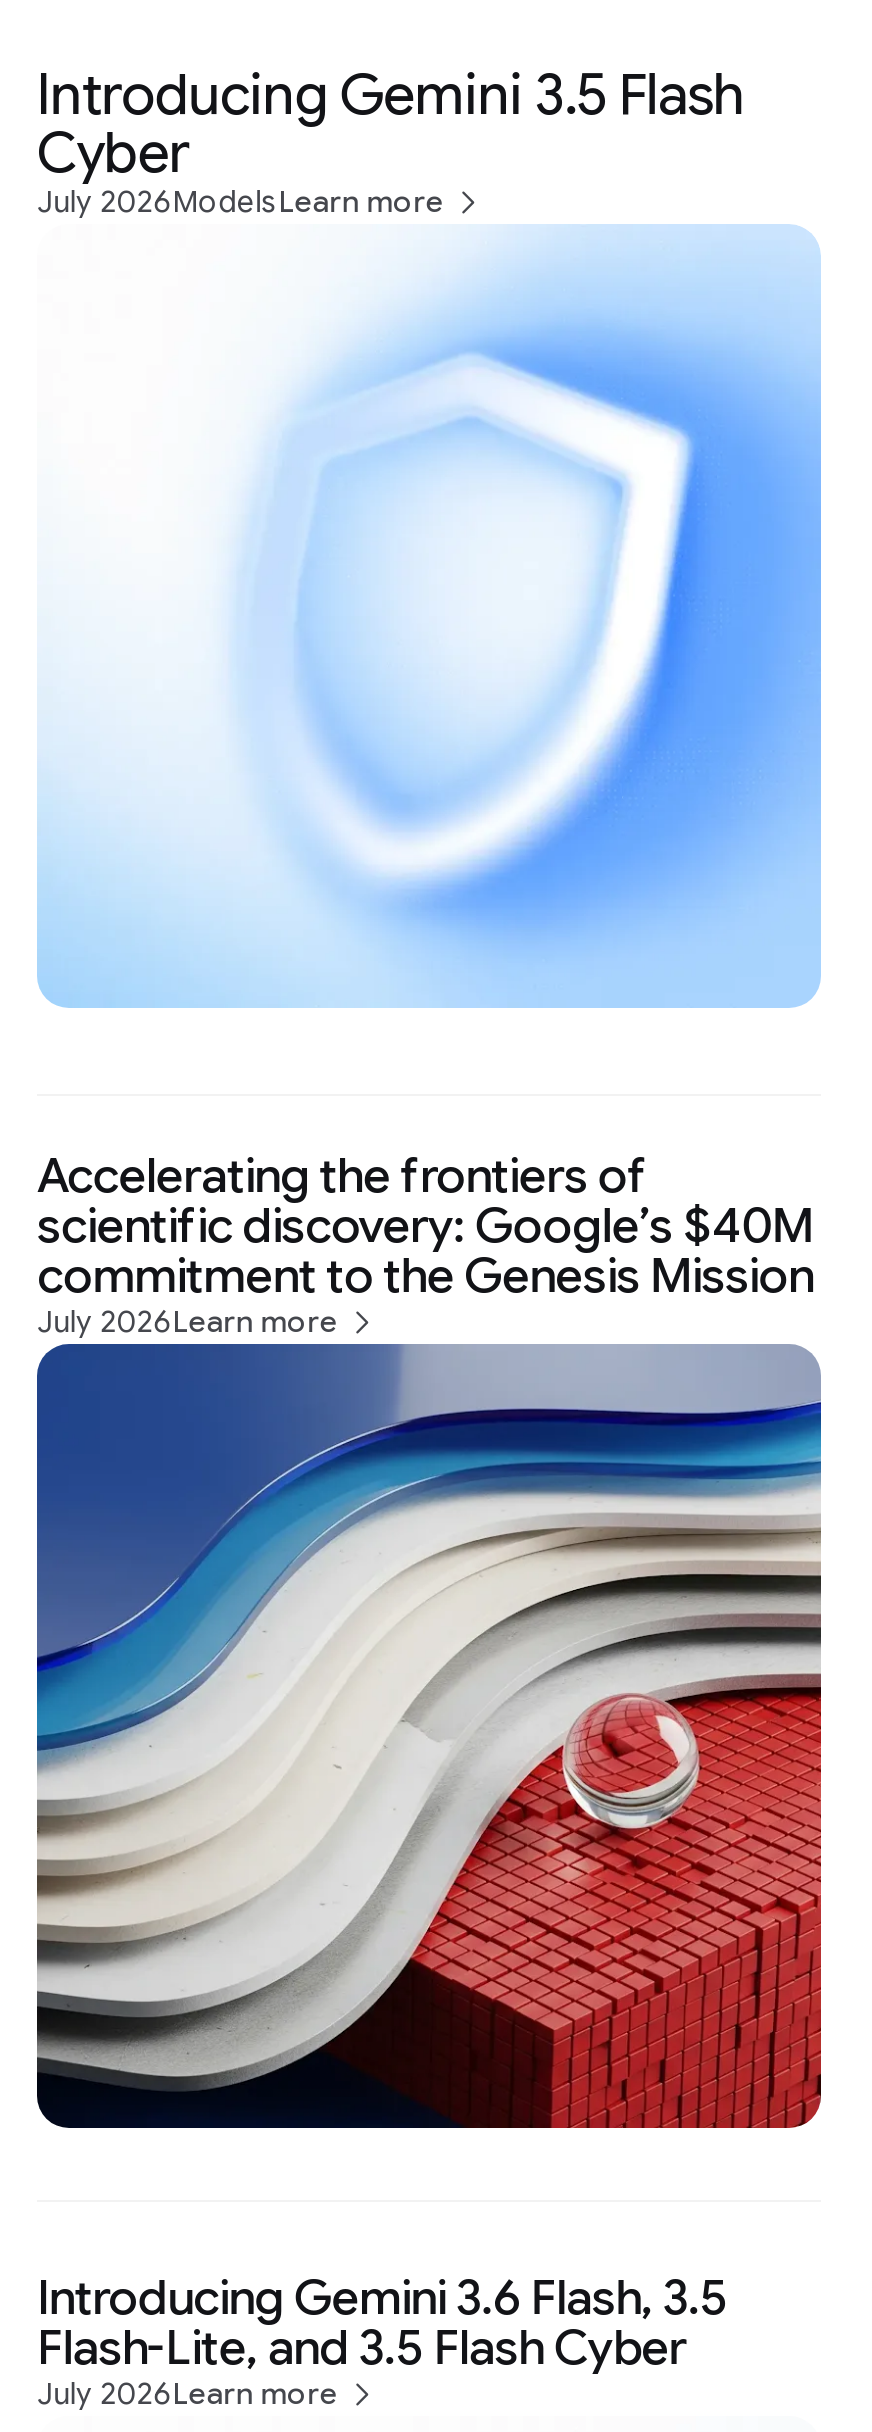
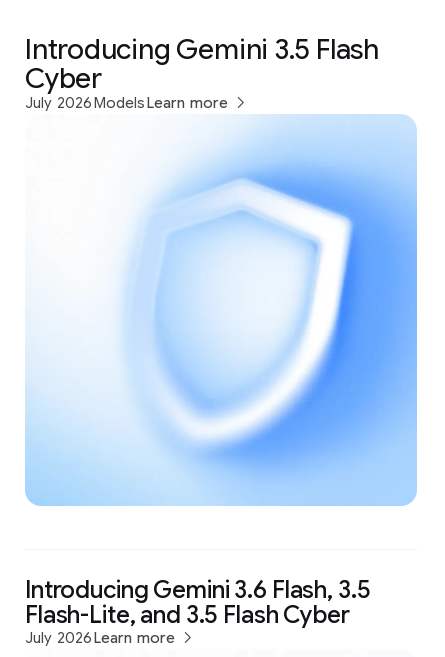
- Accelerating the frontiers of
- scientific discovery: Google’s $40M
- commitment to the Genesis Mission
- July 2026Learn more

- [image]
